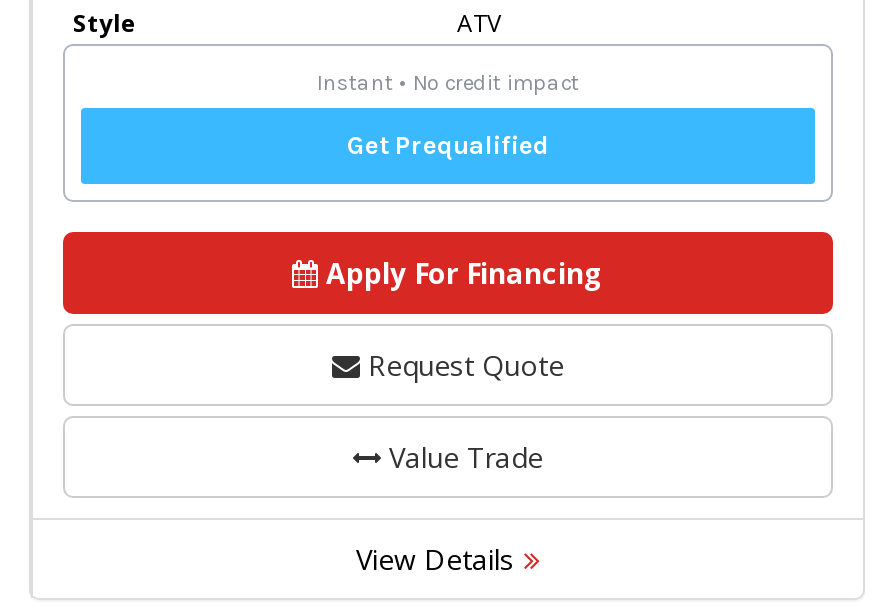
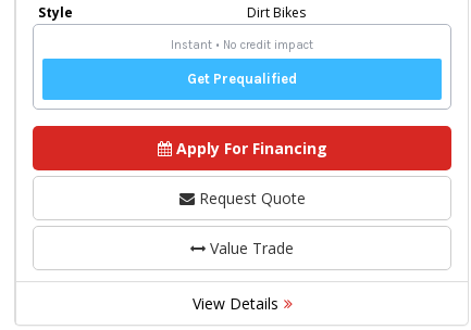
- ATV
+ Dirt Bikes
